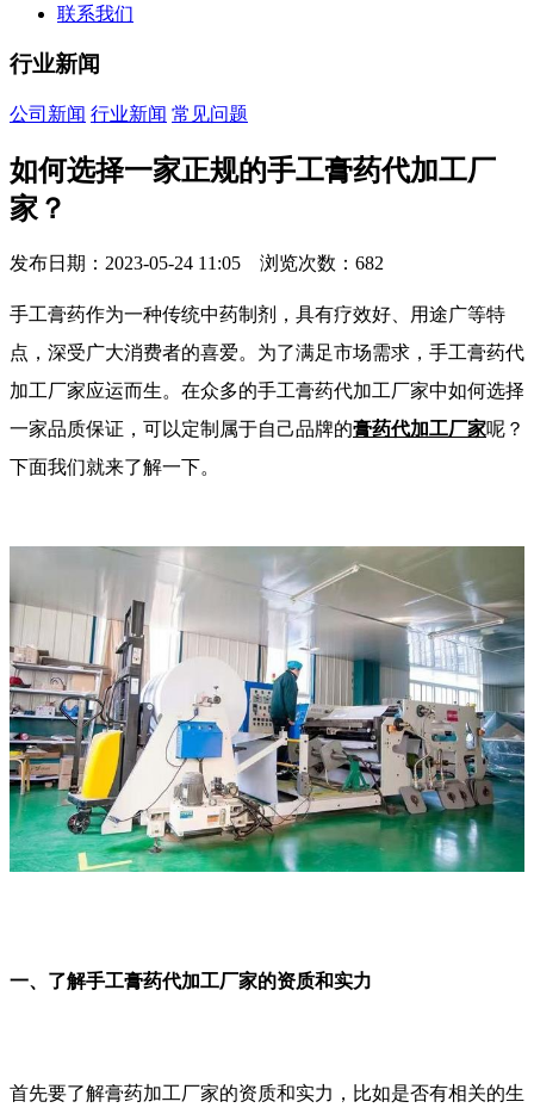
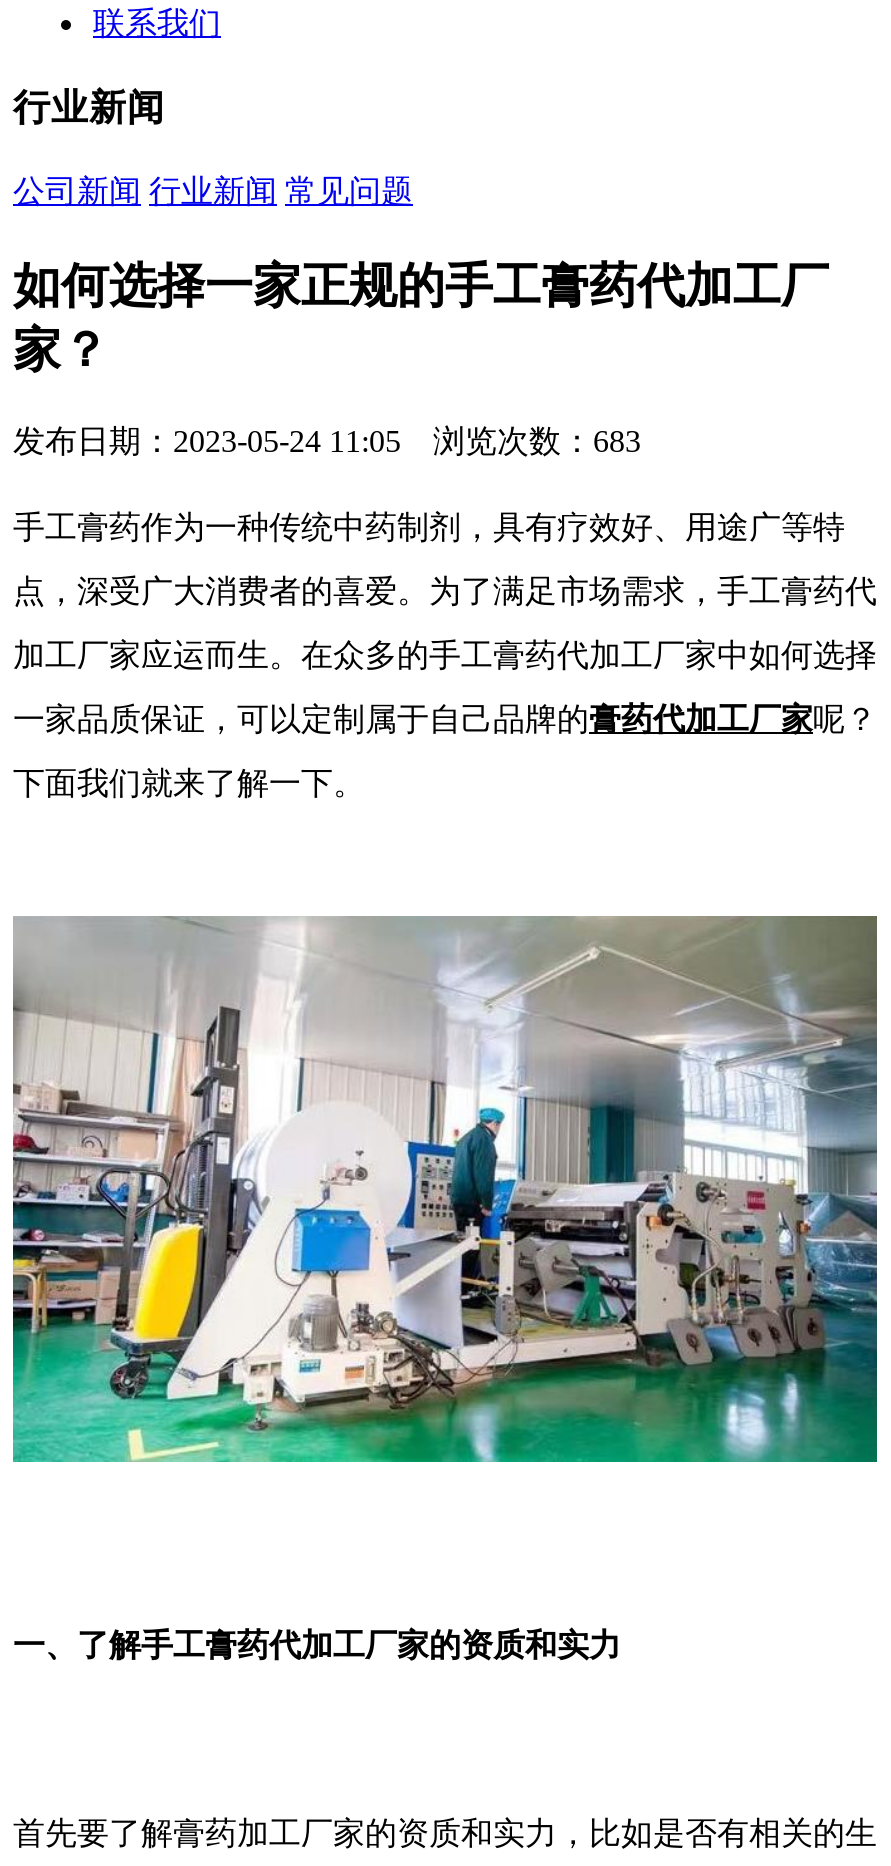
- 发布日期：2023-05-24 11:05 浏览次数：682
+ 发布日期：2023-05-24 11:05 浏览次数：683
